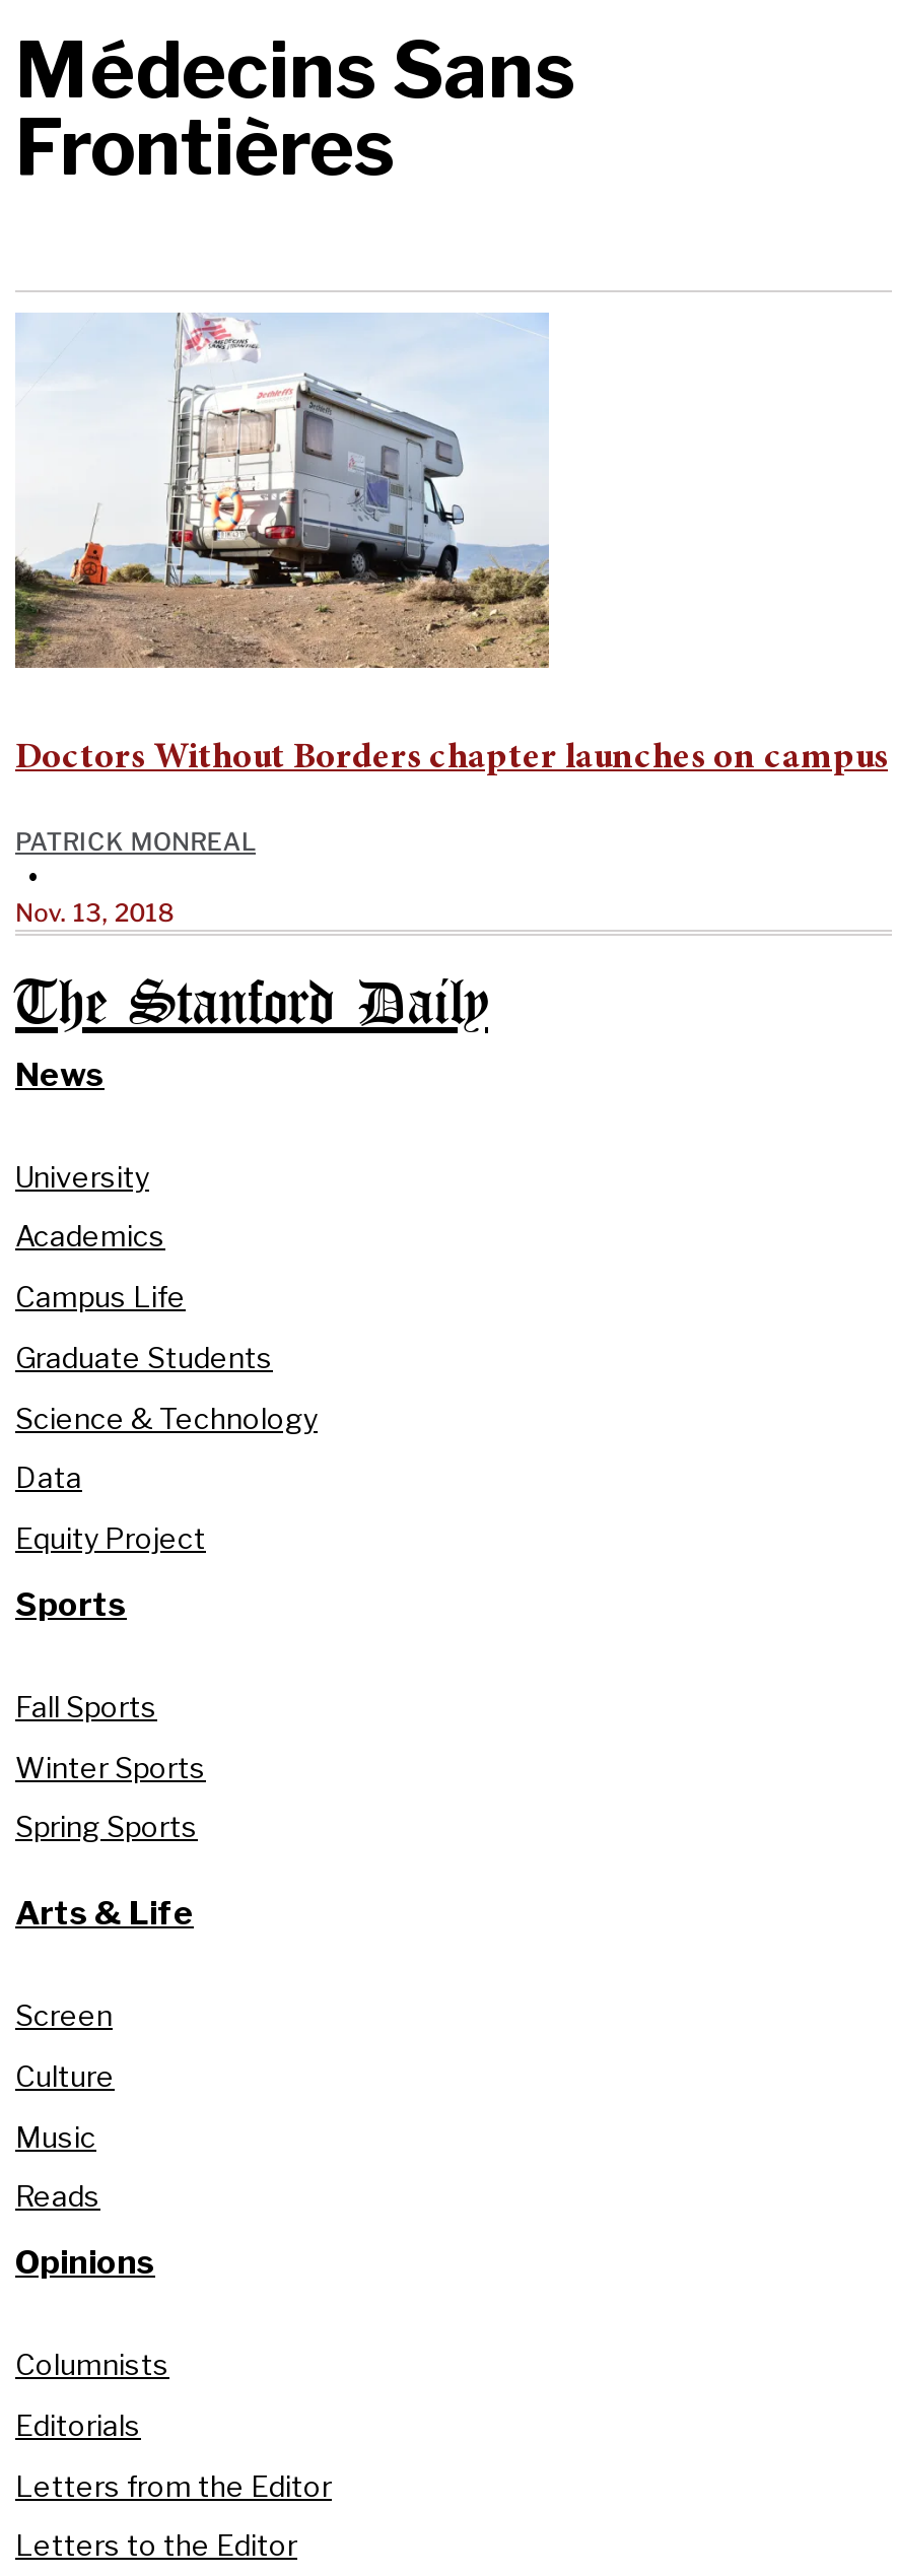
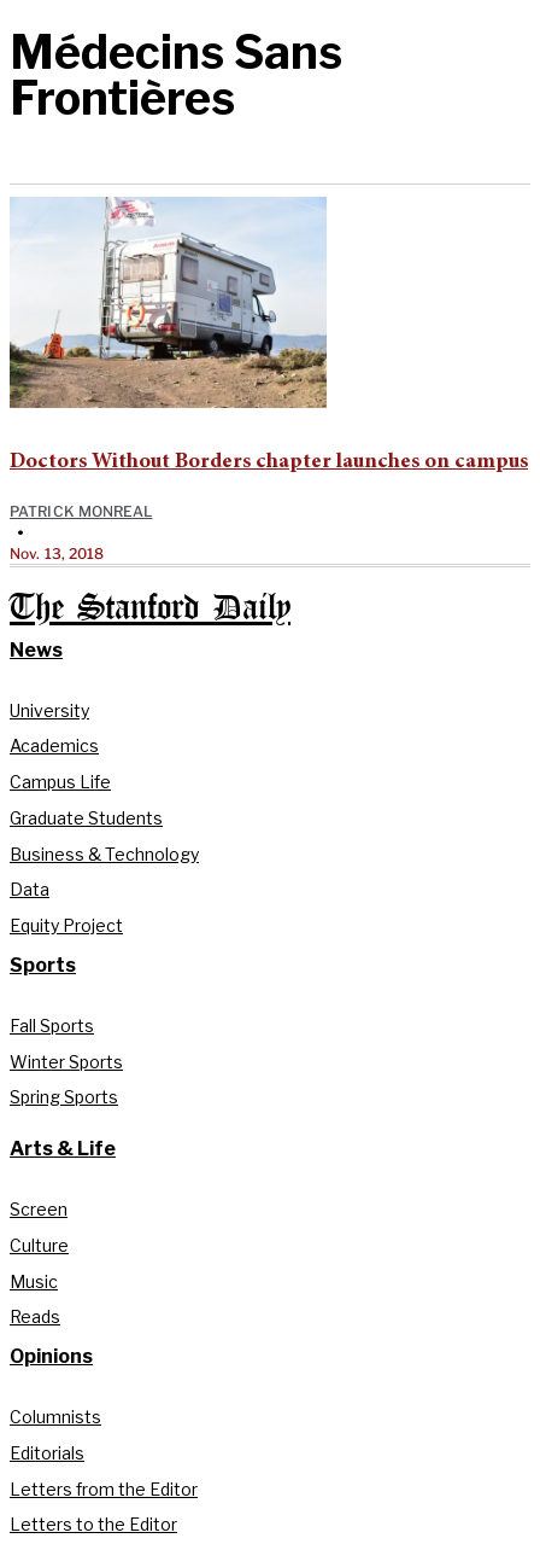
- Science & Technology
+ Business & Technology
